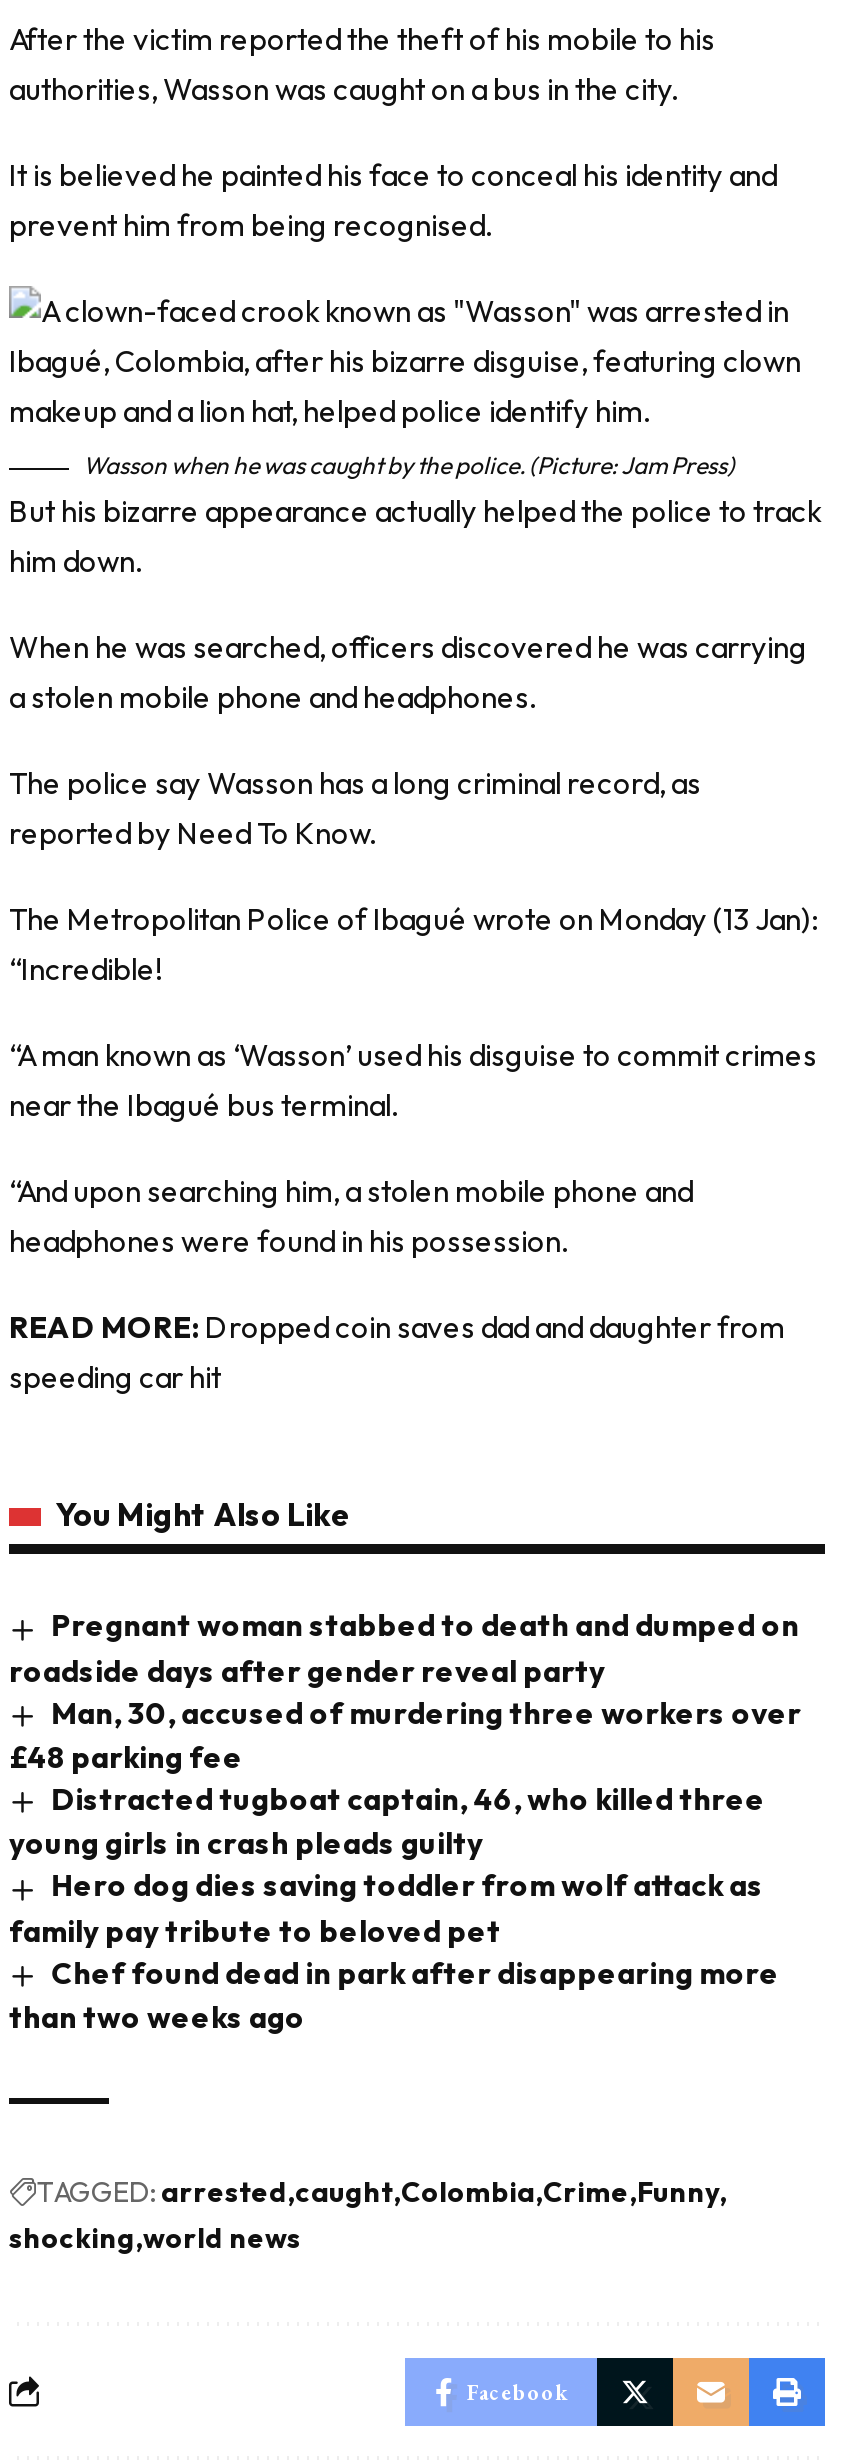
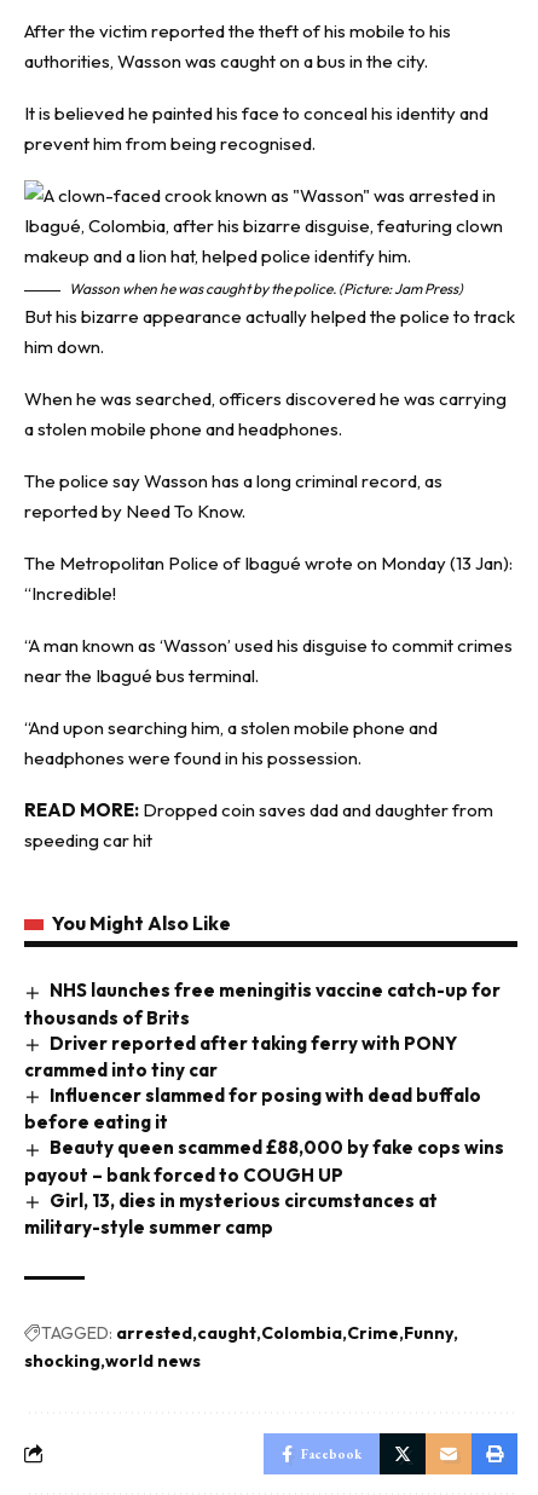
- Pregnant woman stabbed to death and dumped on
- roadside days after gender reveal party
- Man, 30, accused of murdering three workers over
- £48 parking fee
- Distracted tugboat captain, 46, who killed three
- young girls in crash pleads guilty
- Hero dog dies saving toddler from wolf attack as
- family pay tribute to beloved pet
- Chef found dead in park after disappearing more
- than two weeks ago
+ NHS launches free meningitis vaccine catch-up for
+ thousands of Brits
+ Driver reported after taking ferry with PONY
+ crammed into tiny car
+ Influencer slammed for posing with dead buffalo
+ before eating it
+ Beauty queen scammed £88,000 by fake cops wins
+ payout – bank forced to COUGH UP
+ Girl, 13, dies in mysterious circumstances at
+ military-style summer camp
